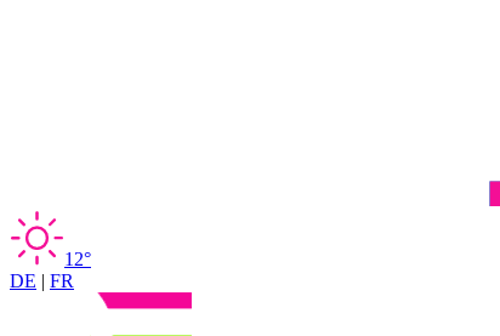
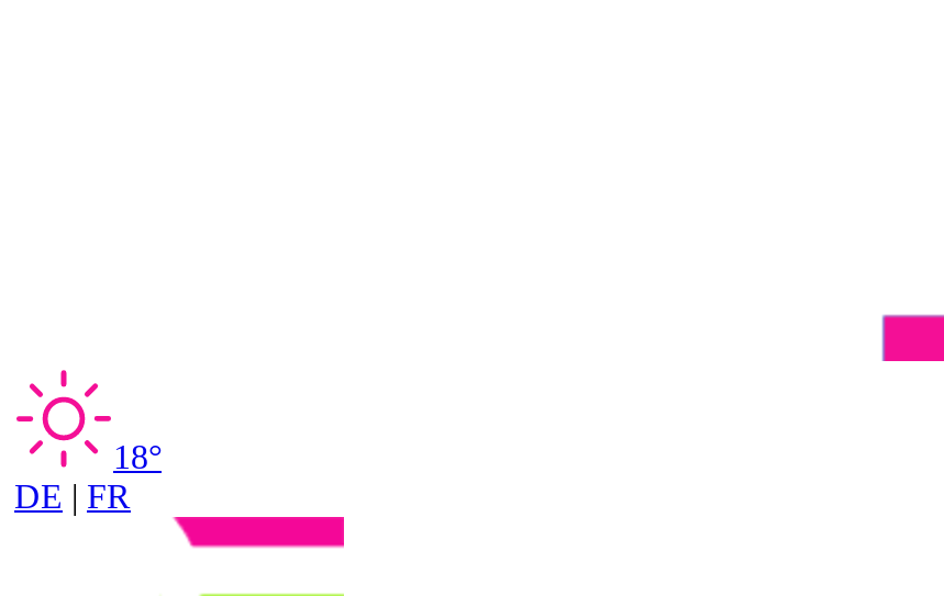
- 12°
+ 18°
